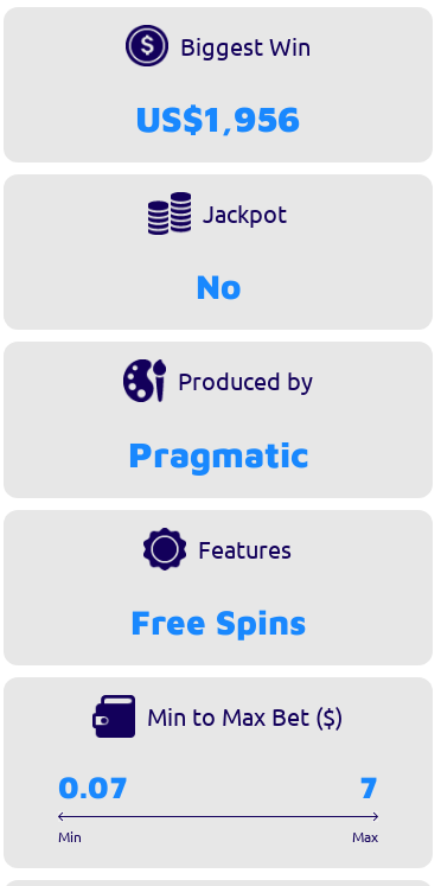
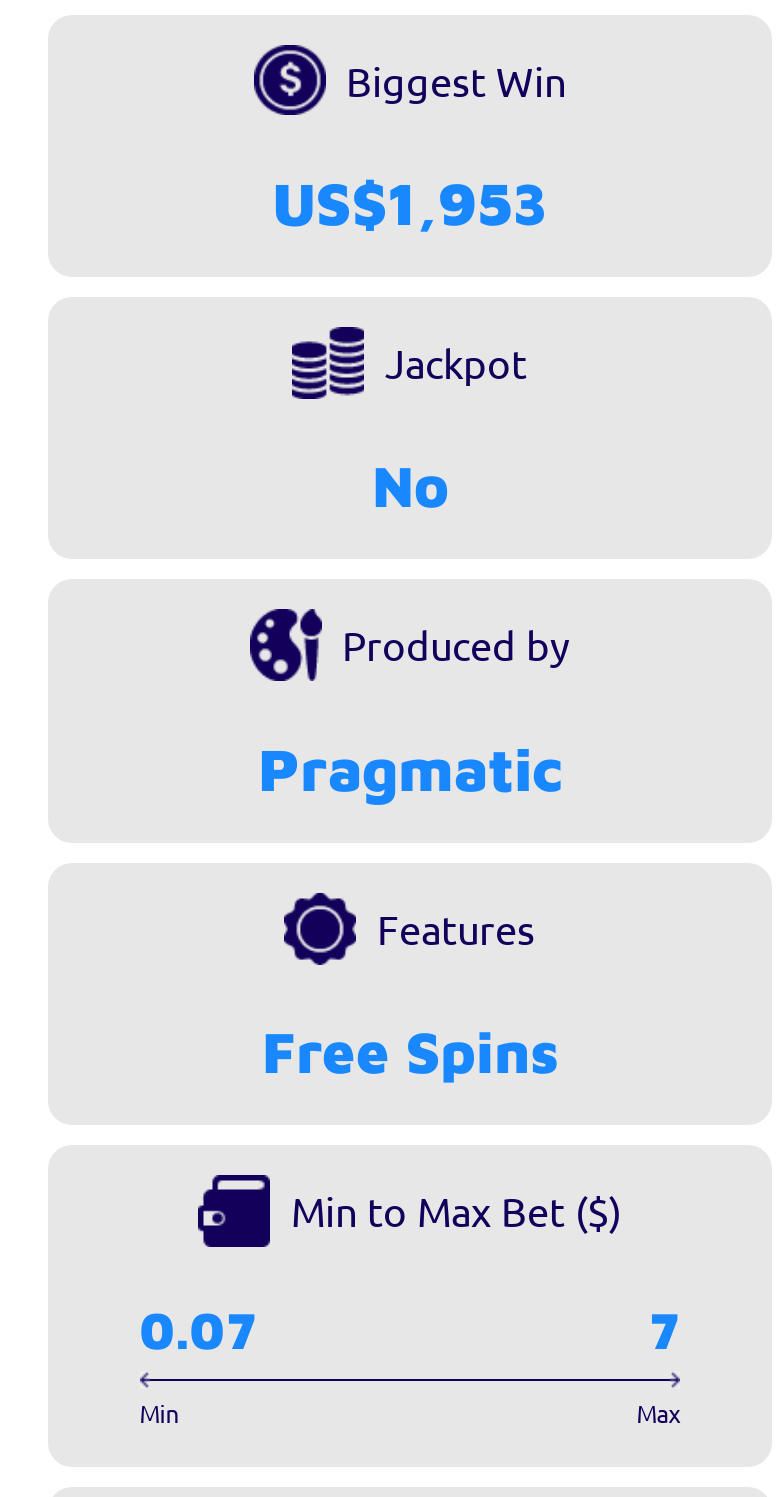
- US$1,956
+ US$1,953
